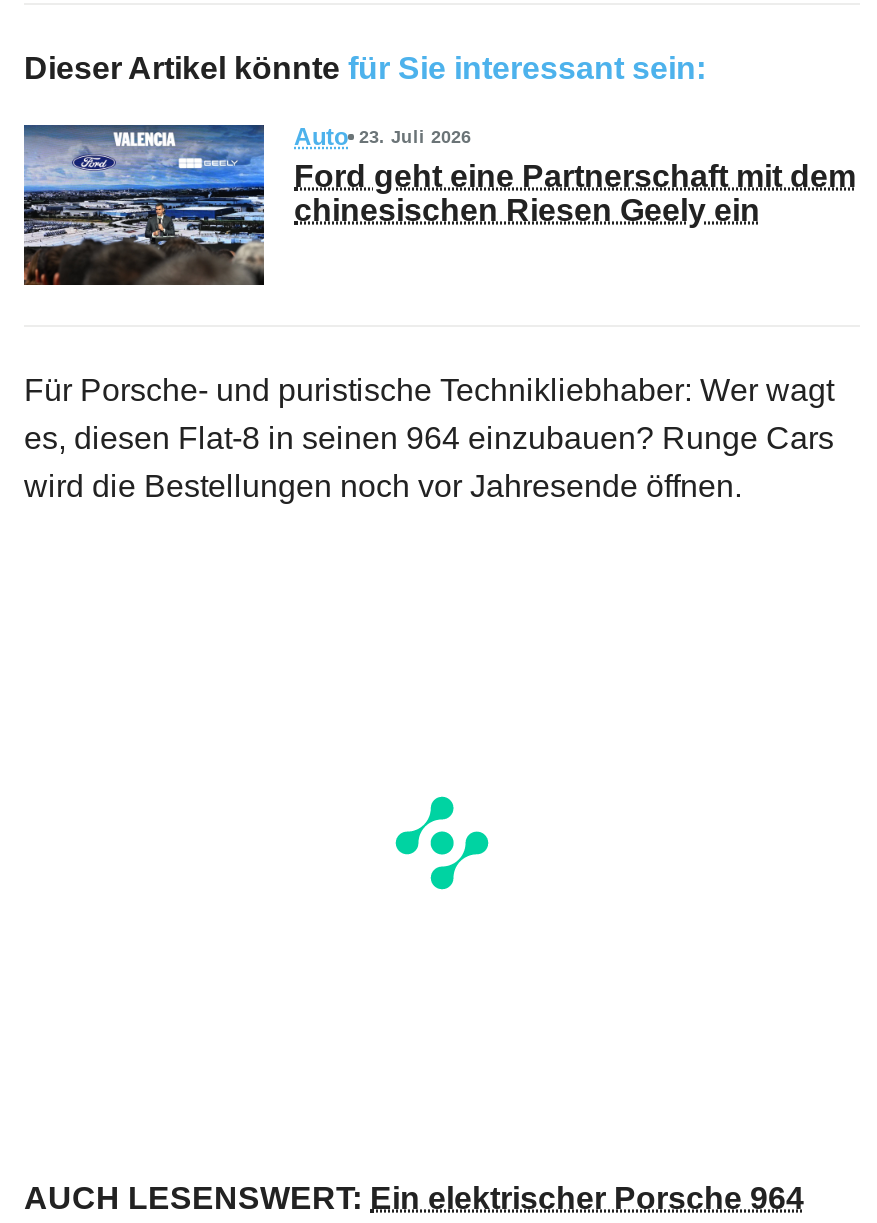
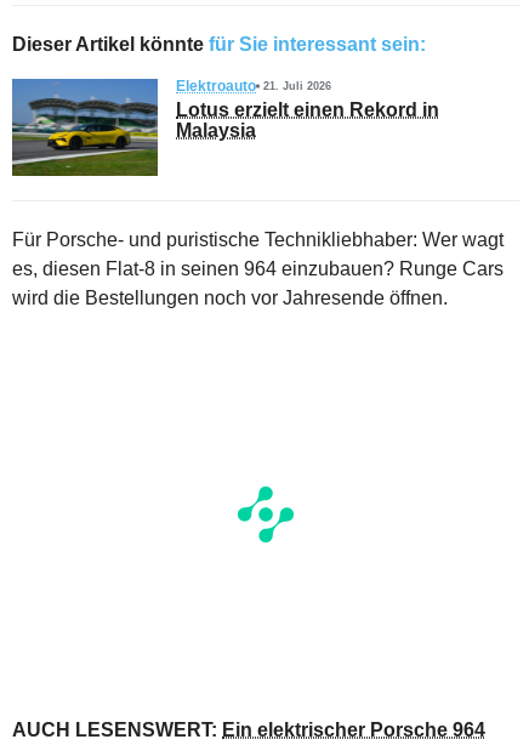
- [image]
- Auto 23. Juli 2026
- Ford geht eine Partnerschaft mit dem
- chinesischen Riesen Geely ein
+ [image]
+ Elektroauto 21. Juli 2026
+ Lotus erzielt einen Rekord in
+ Malaysia
